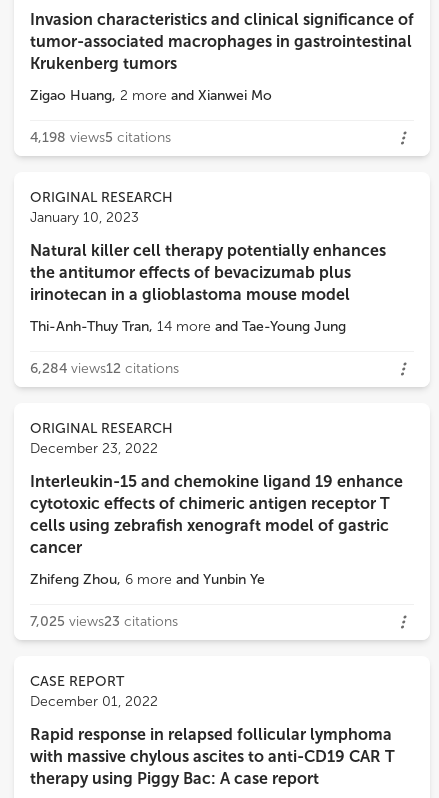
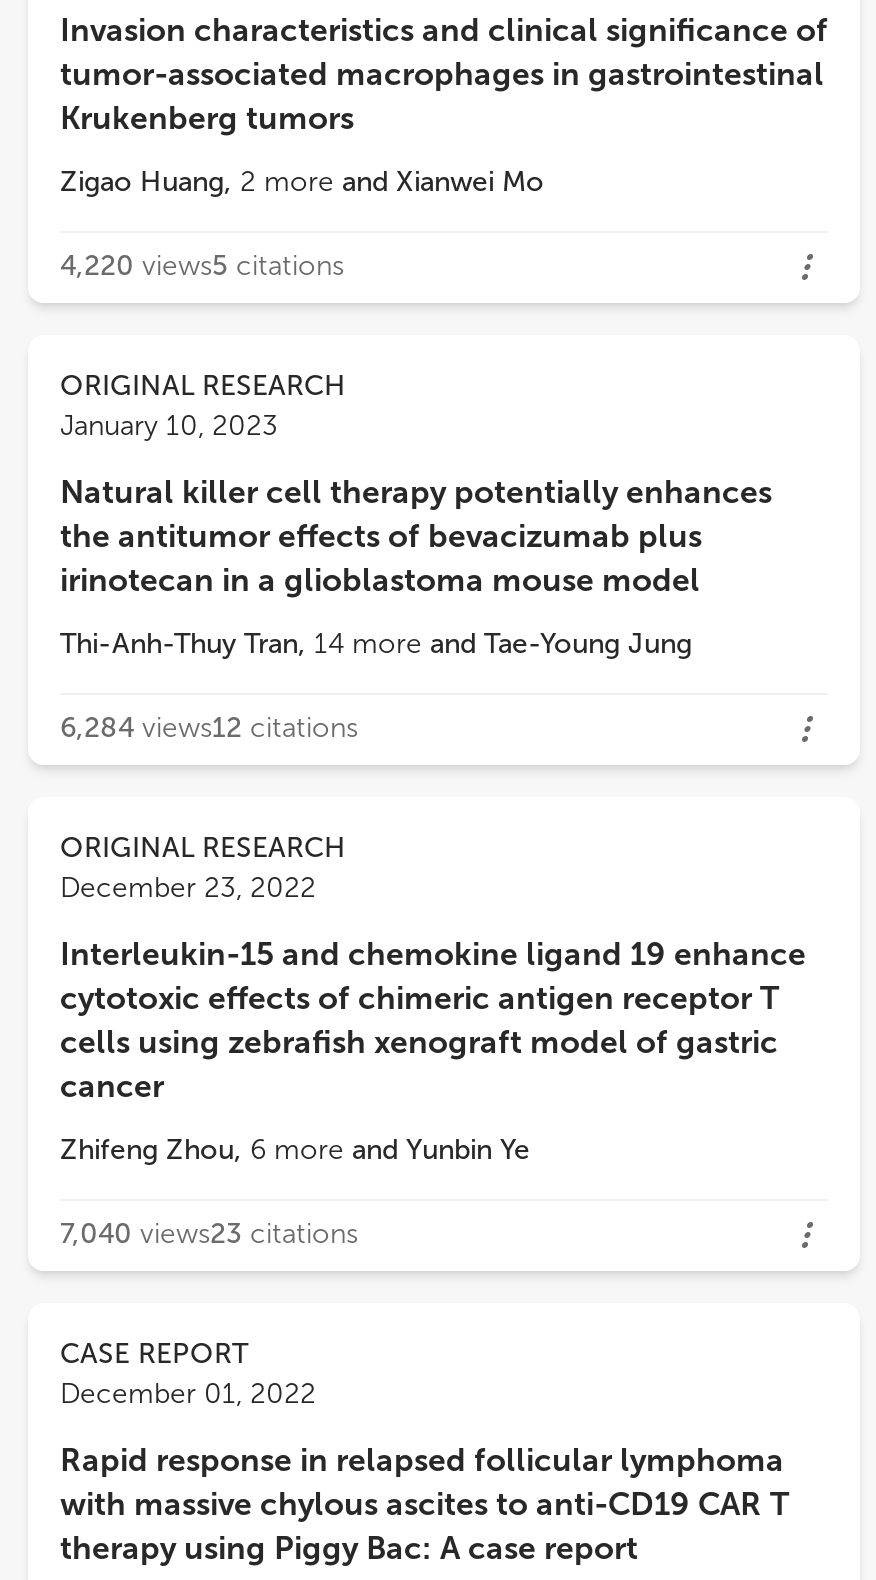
- 4,198 views5 citations
+ 4,220 views5 citations

- 7,025 views23 citations
+ 7,040 views23 citations
